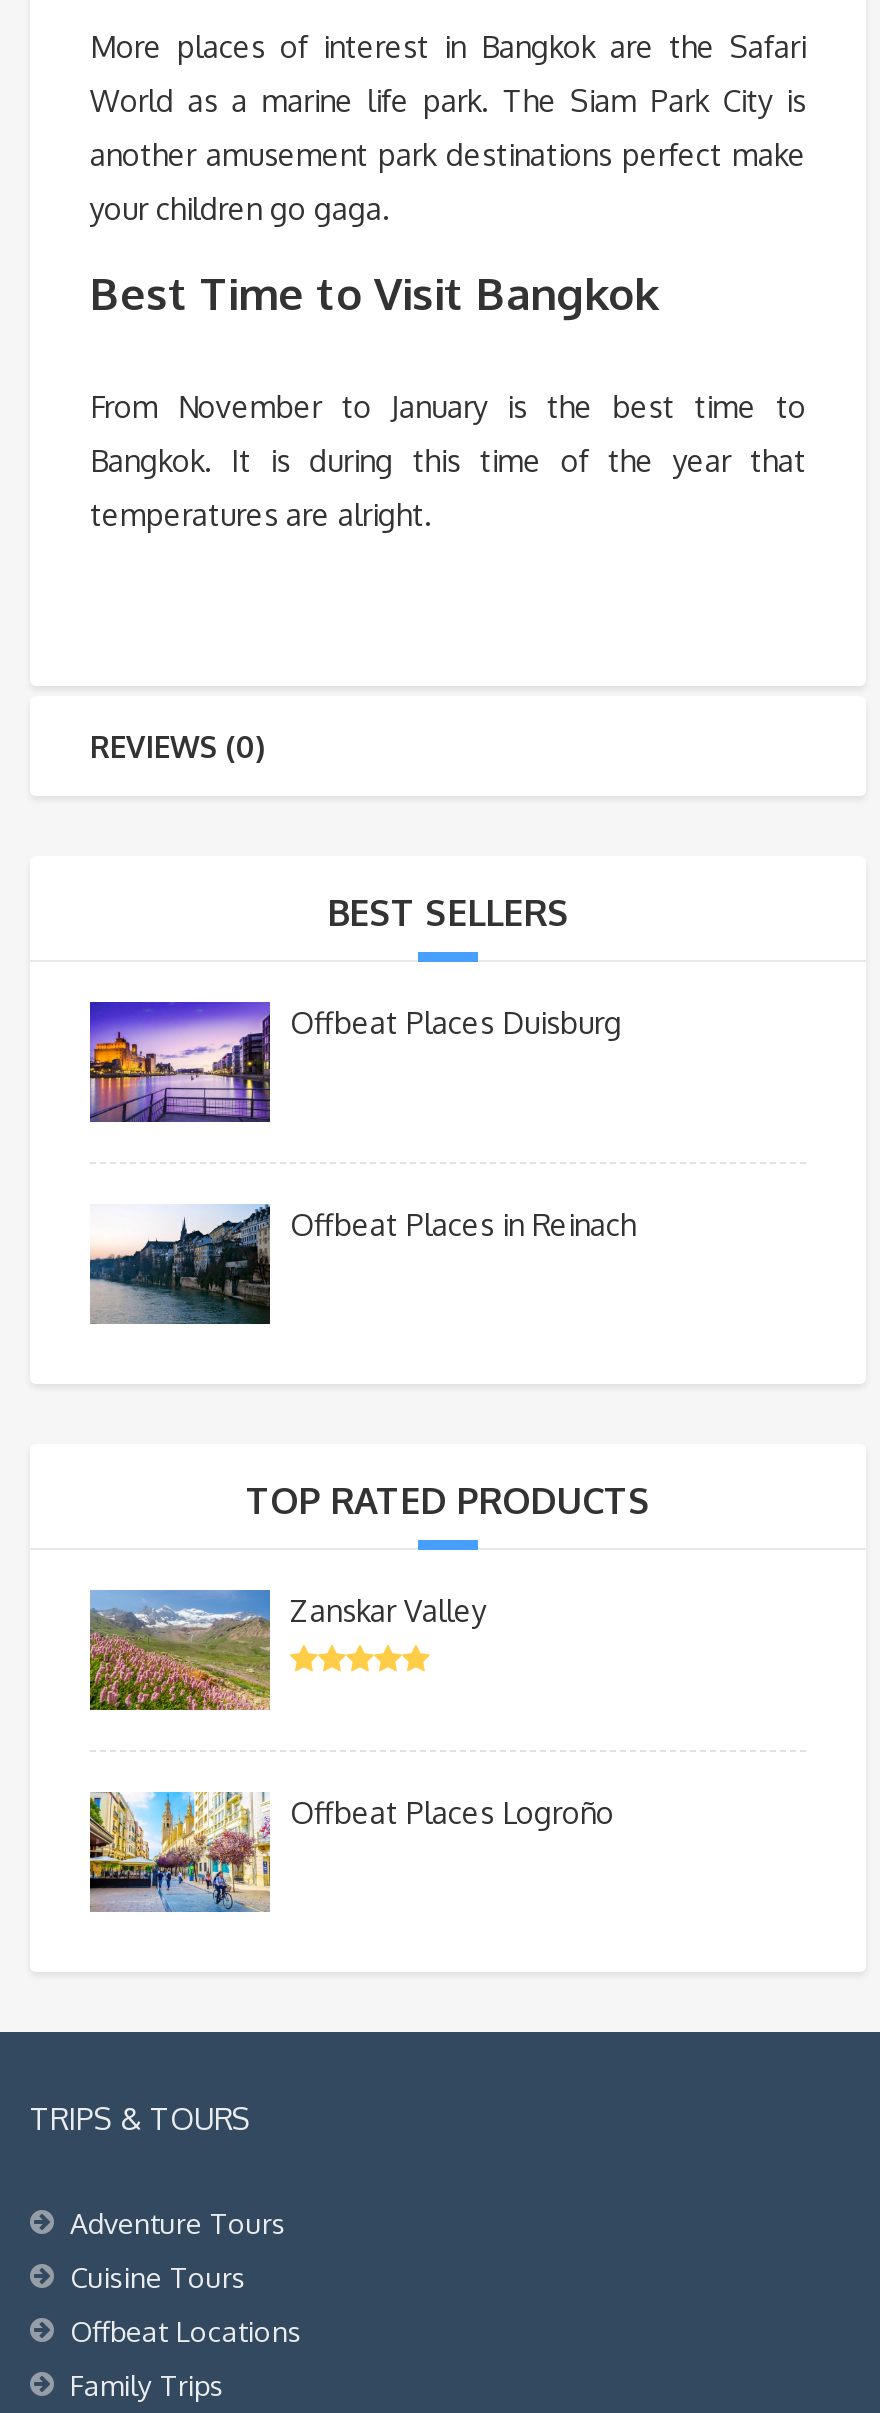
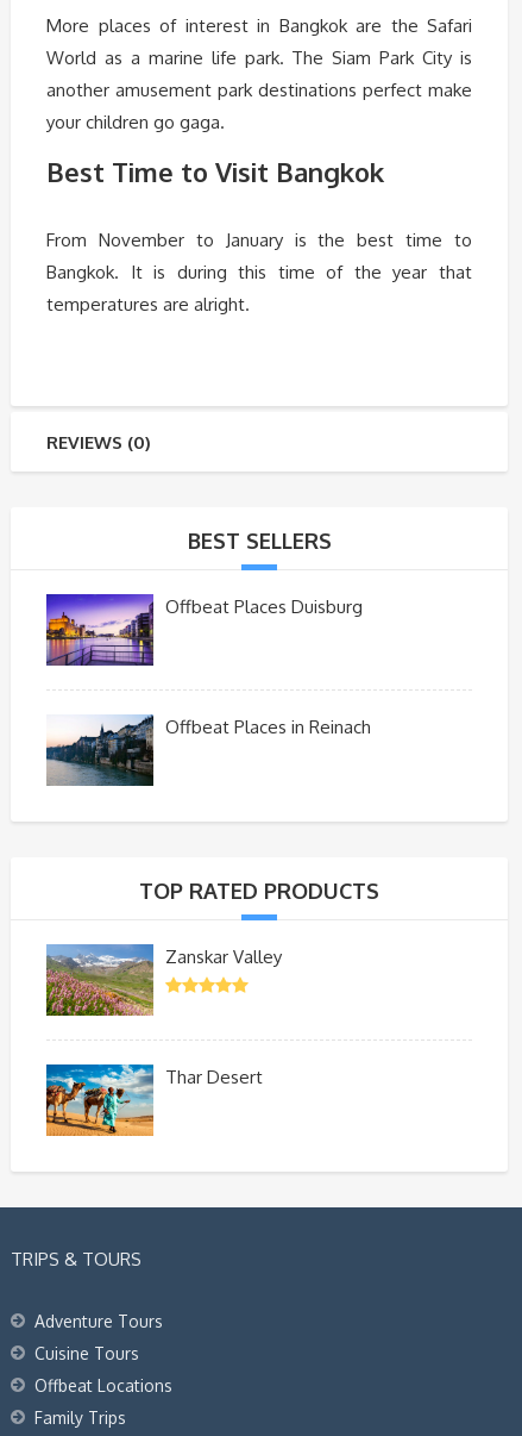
- [image]
- Offbeat Places Logroño
+ [image]
+ Thar Desert
